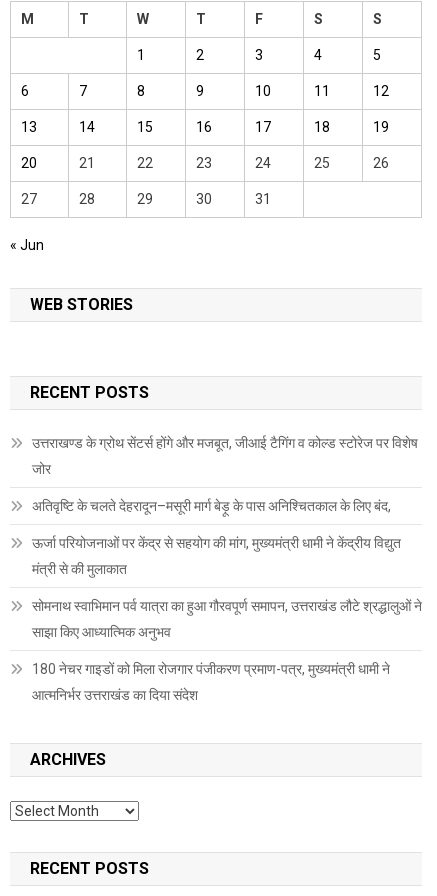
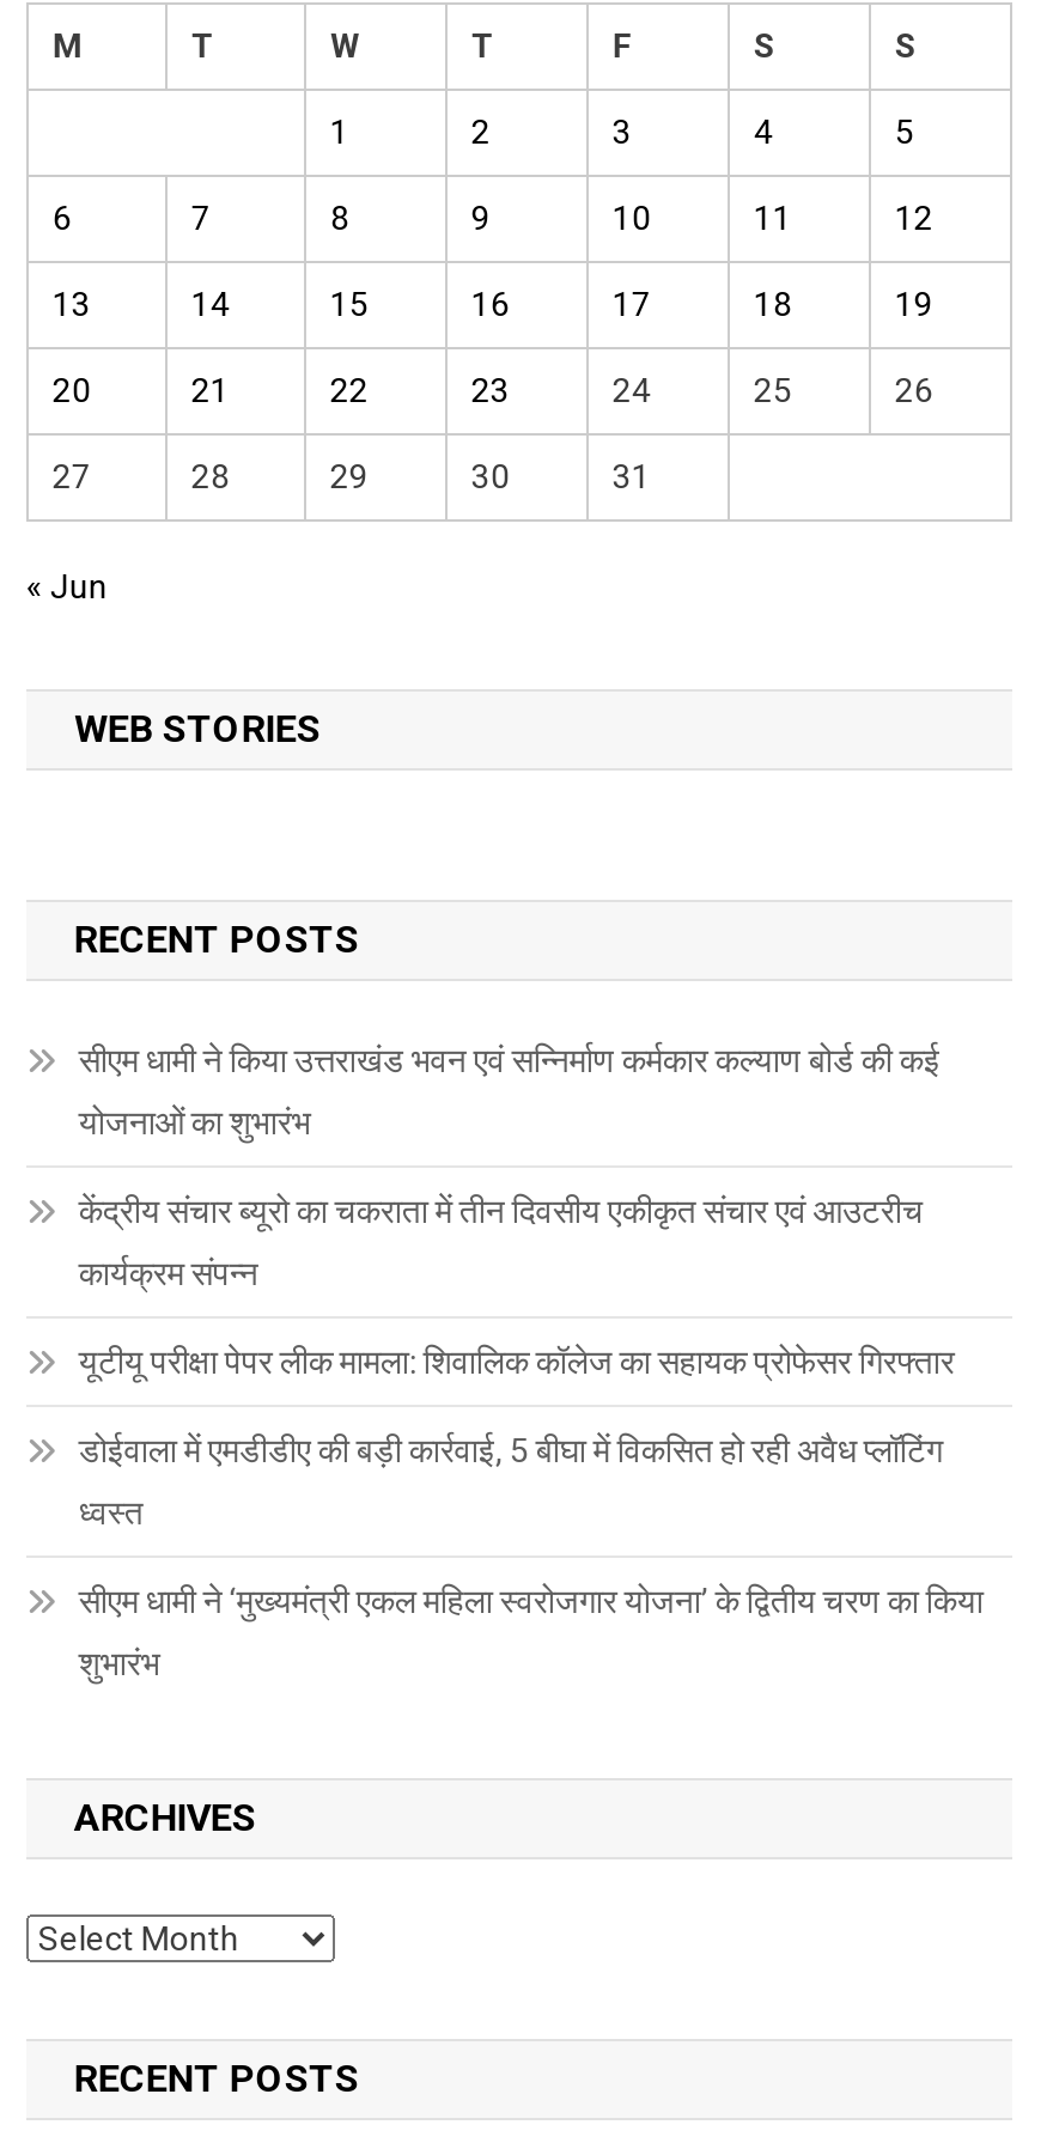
- उत्तराखण्ड के ग्रोथ सेंटर्स होंगे और मजबूत, जीआई टैगिंग व कोल्ड स्टोरेज पर विशेष
+ सीएम धामी ने किया उत्तराखंड भवन एवं सन्निर्माण कर्मकार कल्याण बोर्ड की कई

- जोर
+ योजनाओं का शुभारंभ

- अतिवृष्टि के चलते देहरादून–मसूरी मार्ग बेड़ू के पास अनिश्चितकाल के लिए बंद,
+ केंद्रीय संचार ब्यूरो का चकराता में तीन दिवसीय एकीकृत संचार एवं आउटरीच

- ऊर्जा परियोजनाओं पर केंद्र से सहयोग की मांग, मुख्यमंत्री धामी ने केंद्रीय विद्युत
+ कार्यक्रम संपन्न

- मंत्री से की मुलाकात
+ यूटीयू परीक्षा पेपर लीक मामला: शिवालिक कॉलेज का सहायक प्रोफेसर गिरफ्तार

- सोमनाथ स्वाभिमान पर्व यात्रा का हुआ गौरवपूर्ण समापन, उत्तराखंड लौटे श्रद्धालुओं ने
+ डोईवाला में एमडीडीए की बड़ी कार्रवाई, 5 बीघा में विकसित हो रही अवैध प्लॉटिंग

- साझा किए आध्यात्मिक अनुभव
+ ध्वस्त

- 180 नेचर गाइडों को मिला रोजगार पंजीकरण प्रमाण-पत्र, मुख्यमंत्री धामी ने
+ सीएम धामी ने ‘मुख्यमंत्री एकल महिला स्वरोजगार योजना’ के द्वितीय चरण का किया

- आत्मनिर्भर उत्तराखंड का दिया संदेश
+ शुभारंभ
